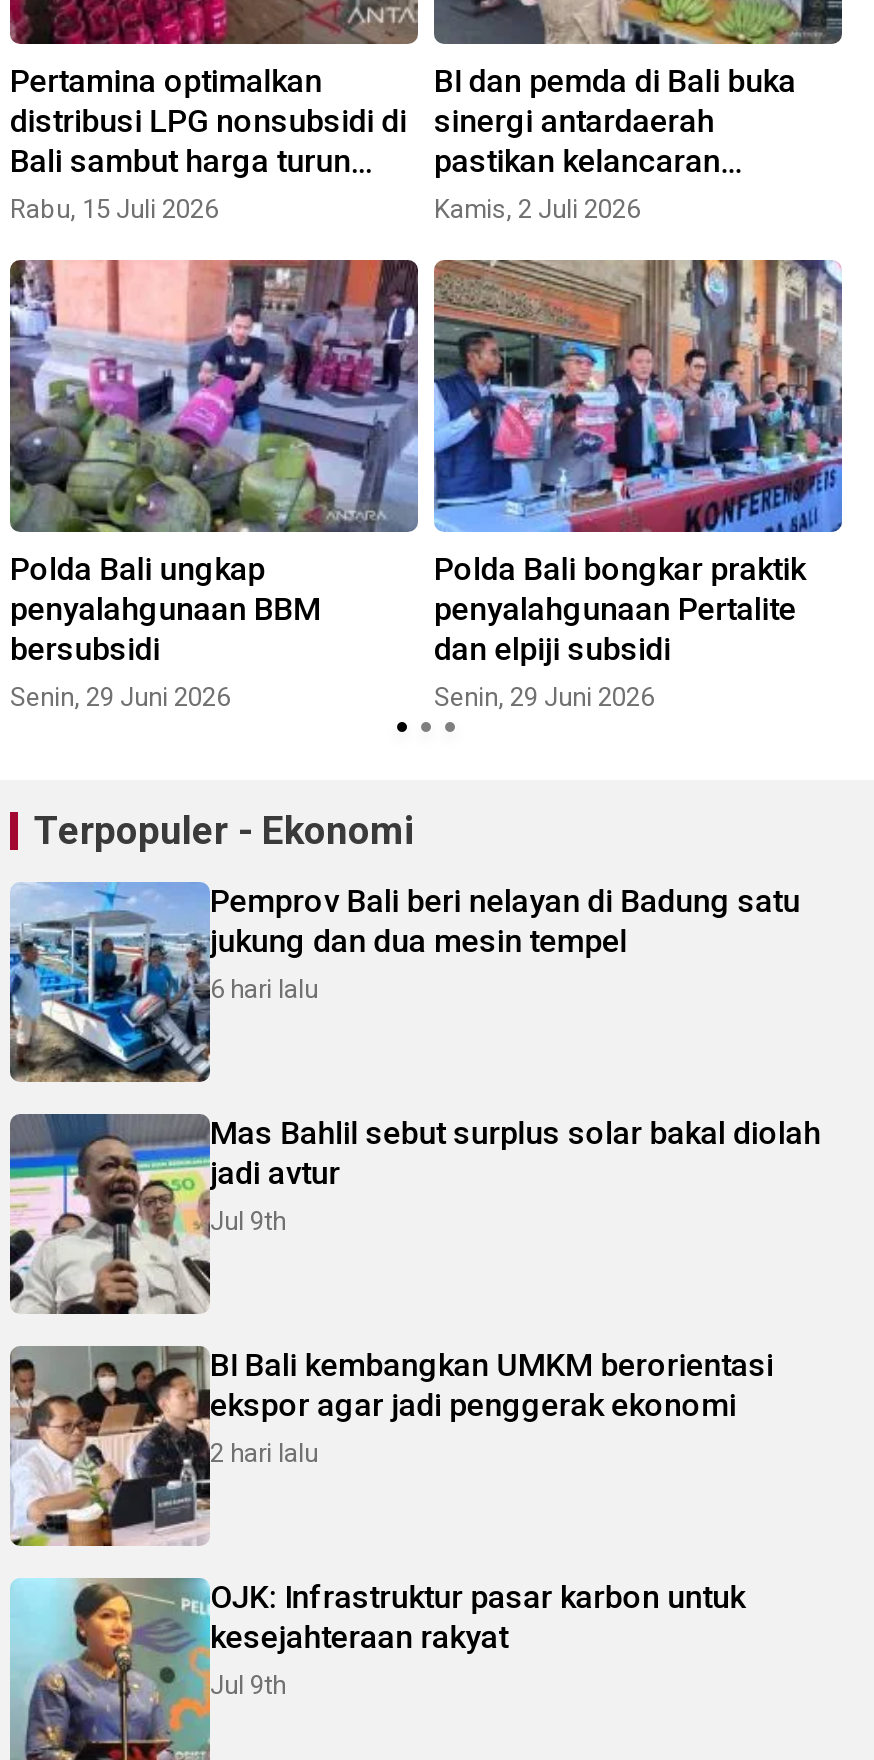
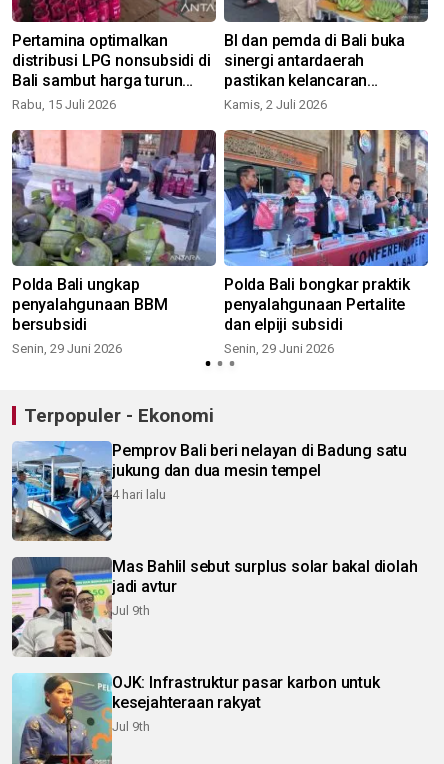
- 6 hari lalu
+ 4 hari lalu

- [image]
- BI Bali kembangkan UMKM berorientasi
- ekspor agar jadi penggerak ekonomi
- 2 hari lalu
